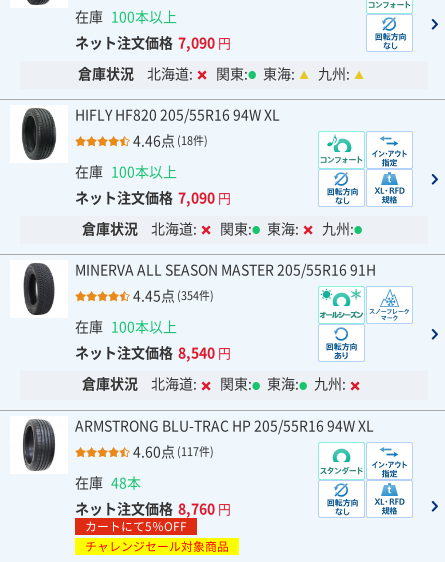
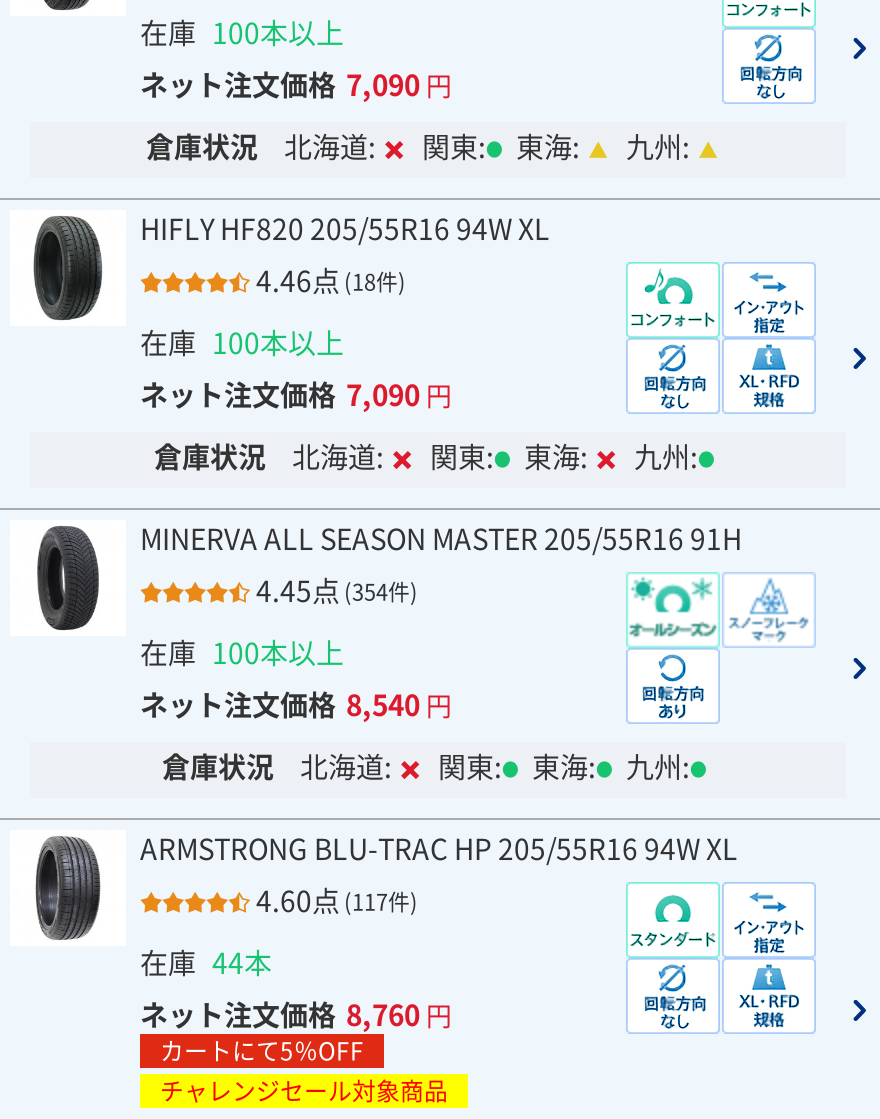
- 在庫 48本
+ 在庫 44本
